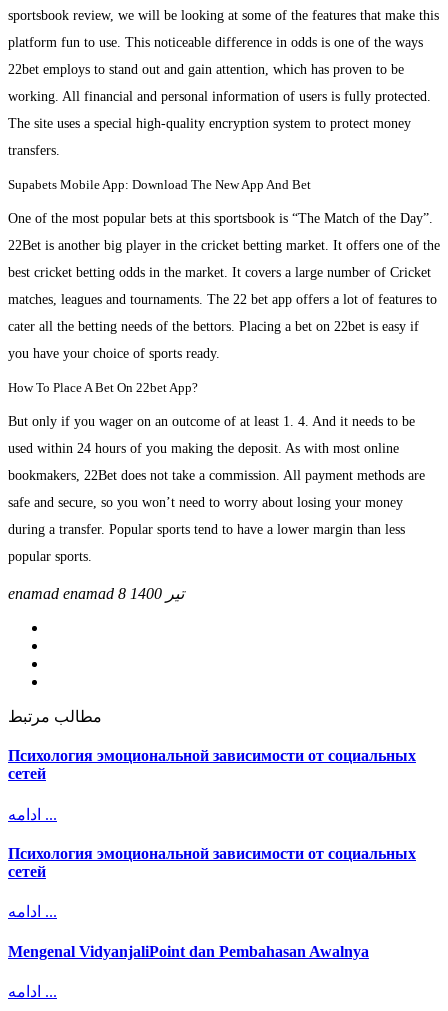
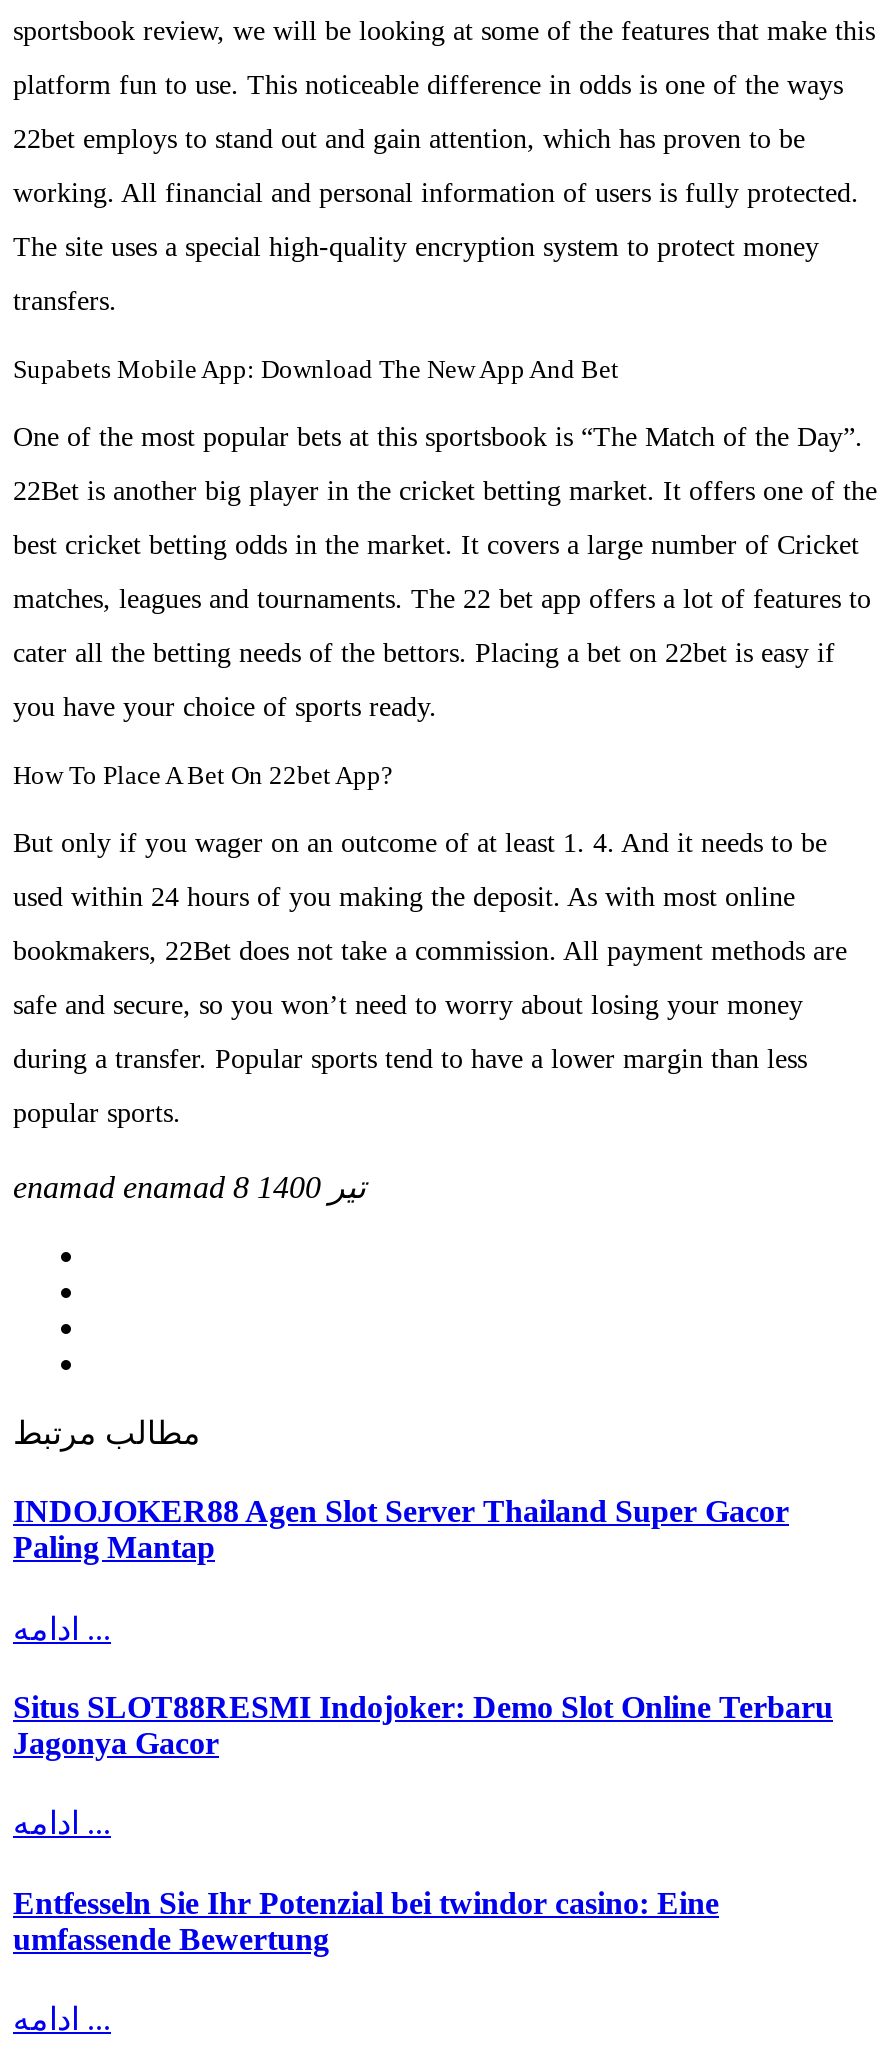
- Психология эмоциональной зависимости от социальных
- сетей
+ INDOJOKER88 Agen Slot Server Thailand Super Gacor
+ Paling Mantap

- Психология эмоциональной зависимости от социальных
- сетей
+ Situs SLOT88RESMI Indojoker: Demo Slot Online Terbaru
+ Jagonya Gacor

- Mengenal VidyanjaliPoint dan Pembahasan Awalnya
+ Entfesseln Sie Ihr Potenzial bei twindor casino: Eine
+ umfassende Bewertung
